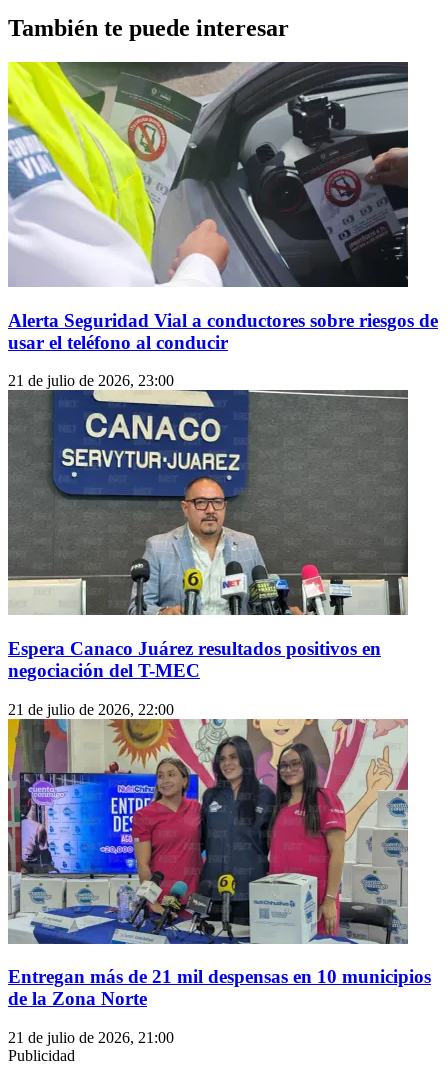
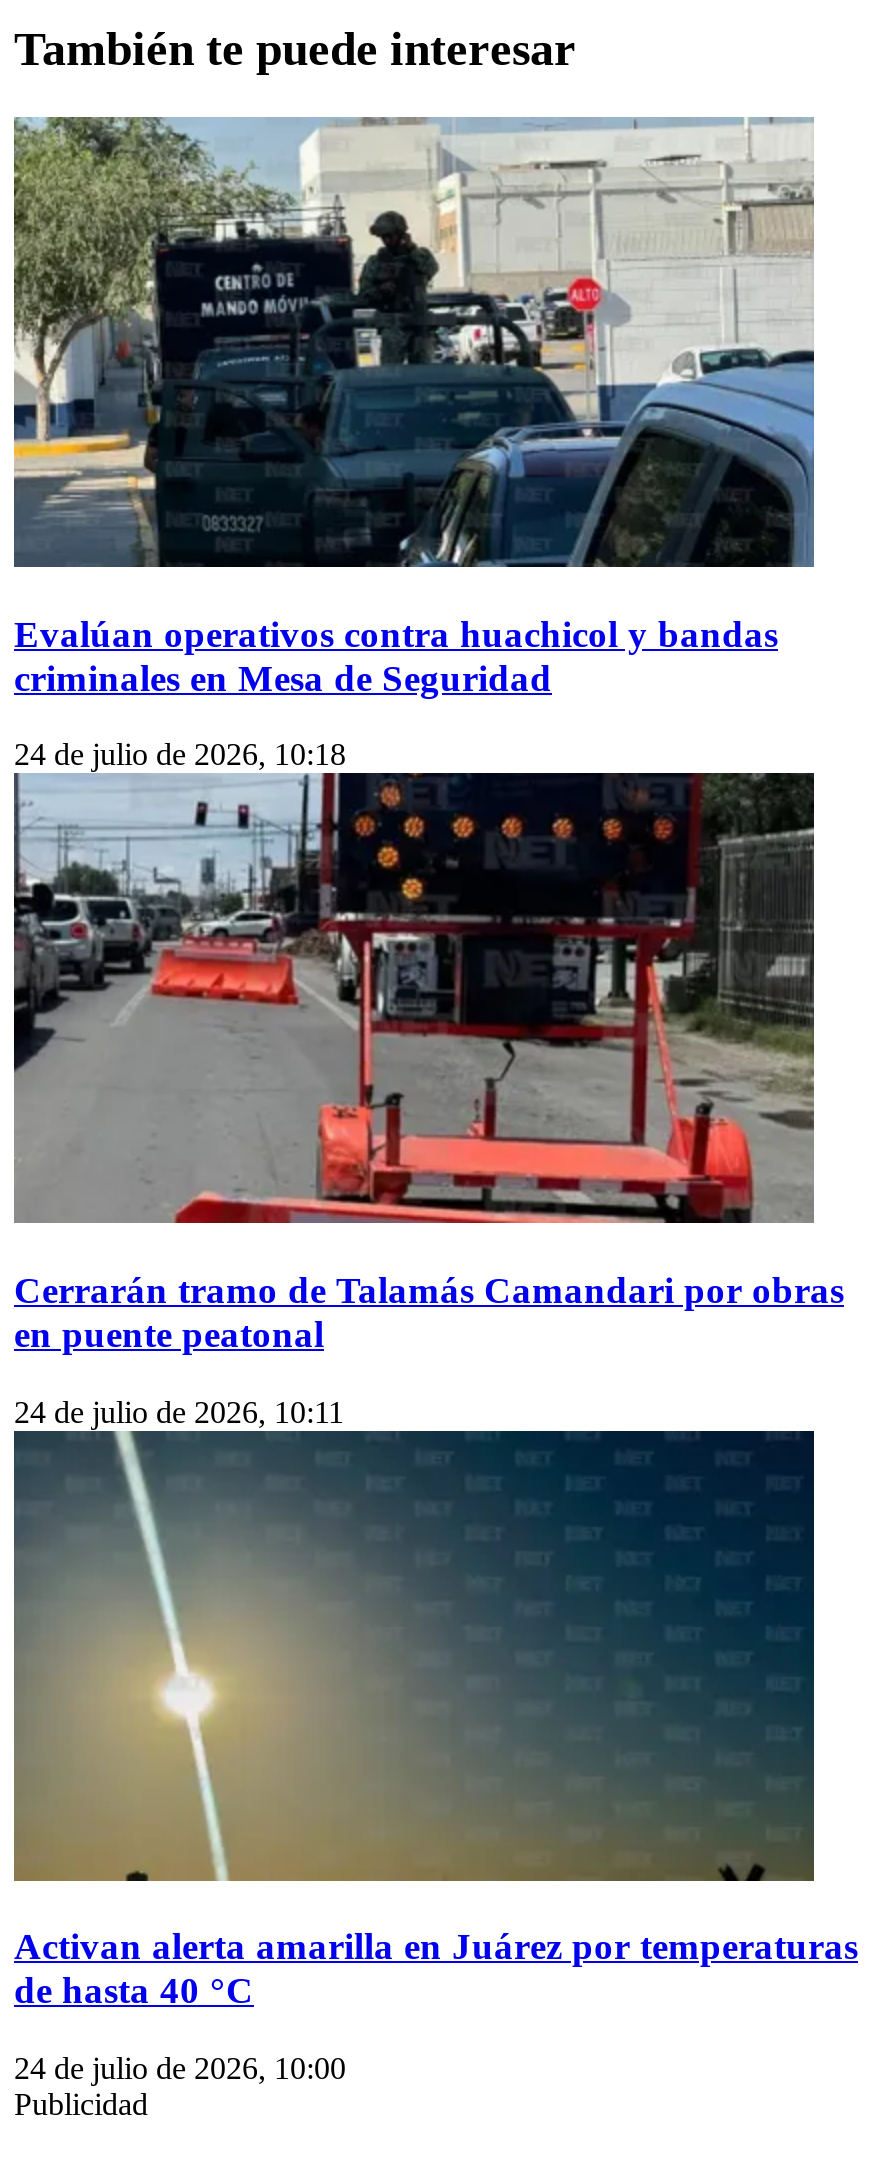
- [image]
- Alerta Seguridad Vial a conductores sobre riesgos de
- usar el teléfono al conducir
+ [image]
+ Evalúan operativos contra huachicol y bandas
+ criminales en Mesa de Seguridad

- [image]
- 21 de julio de 2026, 23:00
+ [image]
+ 24 de julio de 2026, 10:18

- Espera Canaco Juárez resultados positivos en
- negociación del T-MEC
+ Cerrarán tramo de Talamás Camandari por obras
+ en puente peatonal

- 21 de julio de 2026, 22:00
+ 24 de julio de 2026, 10:11

- [image]
- Entregan más de 21 mil despensas en 10 municipios
- de la Zona Norte
+ [image]
+ Activan alerta amarilla en Juárez por temperaturas
+ de hasta 40 °C

- 21 de julio de 2026, 21:00
+ 24 de julio de 2026, 10:00
